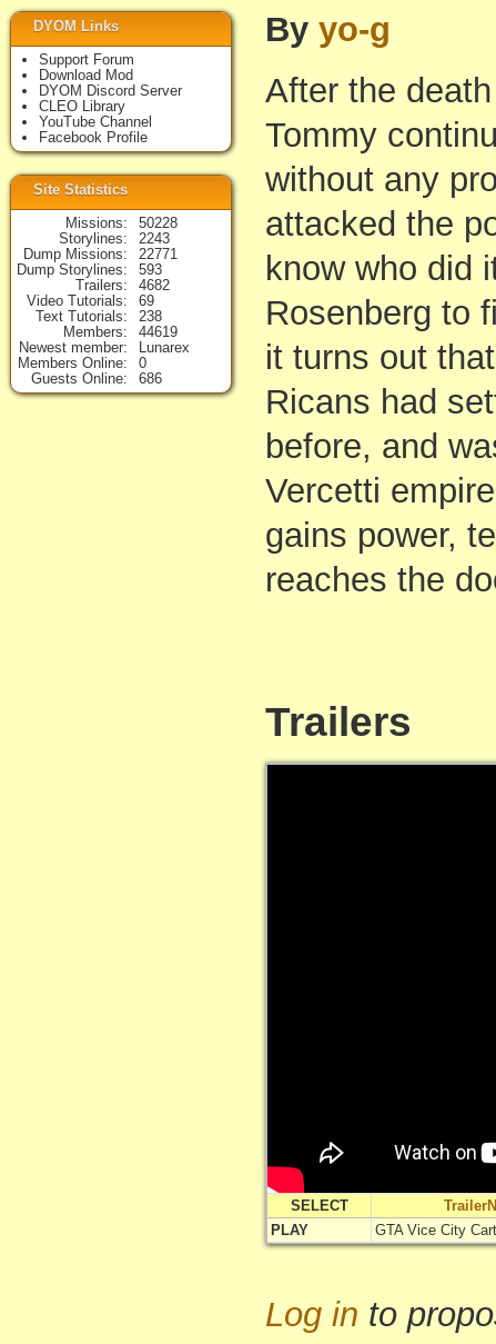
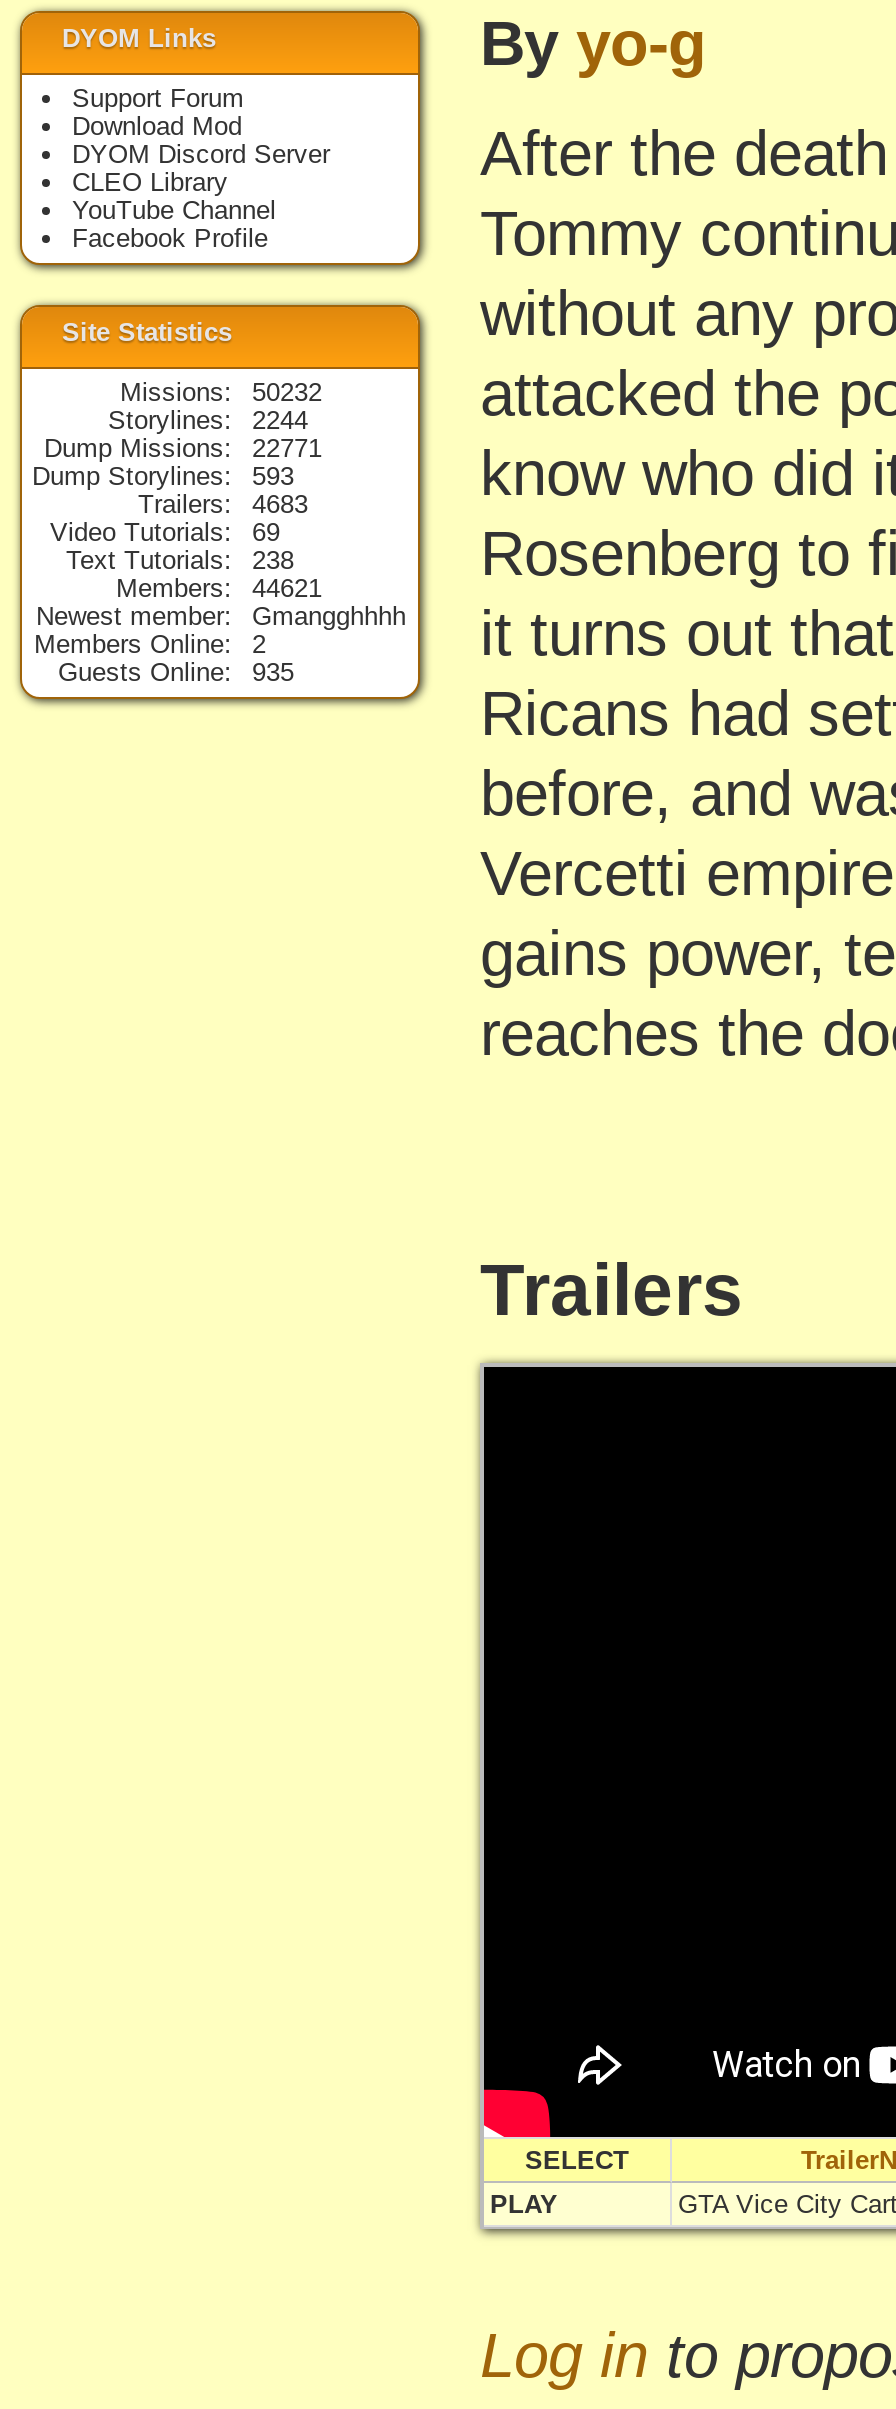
- Missions 50228
+ Missions 50232

- Storylines 2243
+ Storylines 2244

- Trailers 4682
+ Trailers 4683

- Members 44619
+ Members 44621

- Lunarex
+ Gmangghhhh

- Members Online 0
+ Members Online 2

- Guests Online 686
+ Guests Online 935
